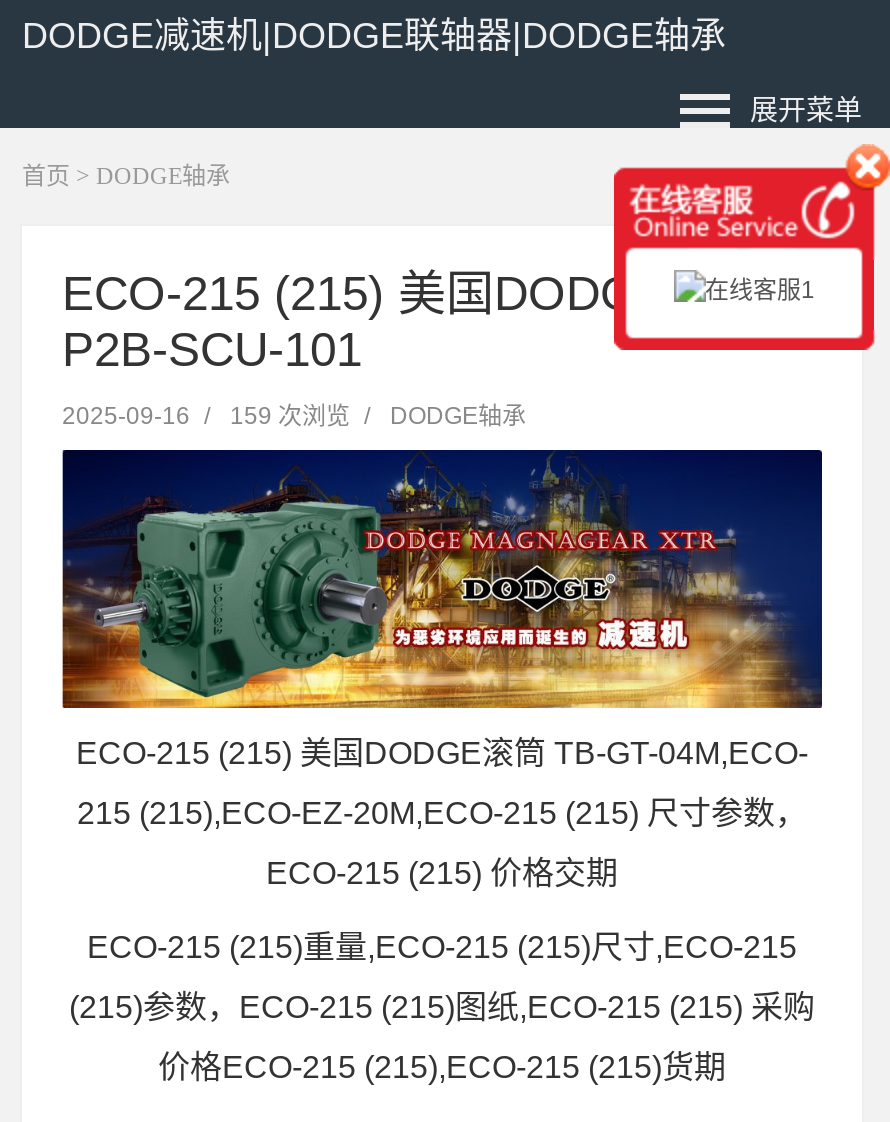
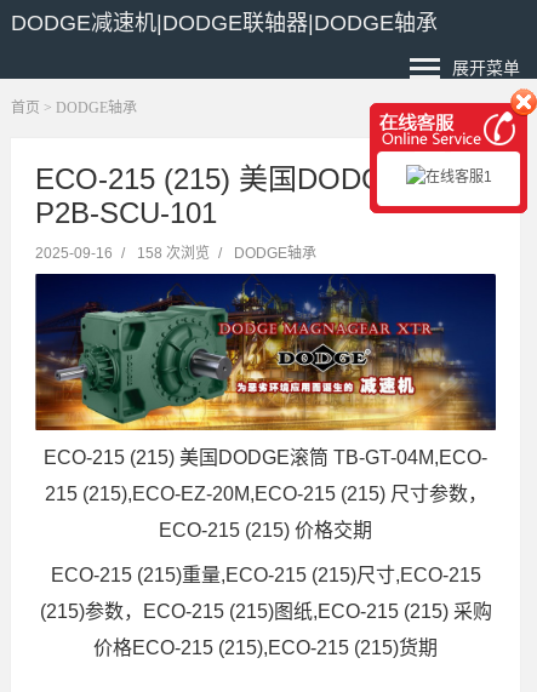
- 2025-09-16 / 159 次浏览 / DODGE轴承
+ 2025-09-16 / 158 次浏览 / DODGE轴承
